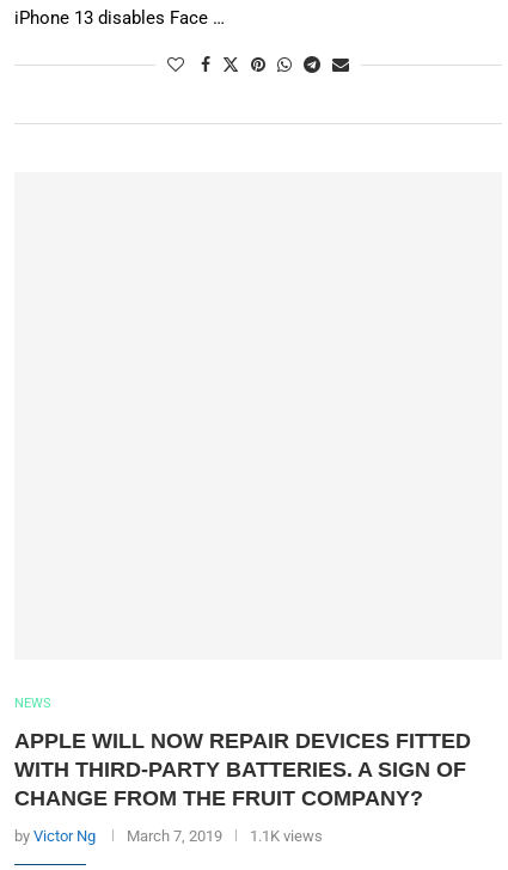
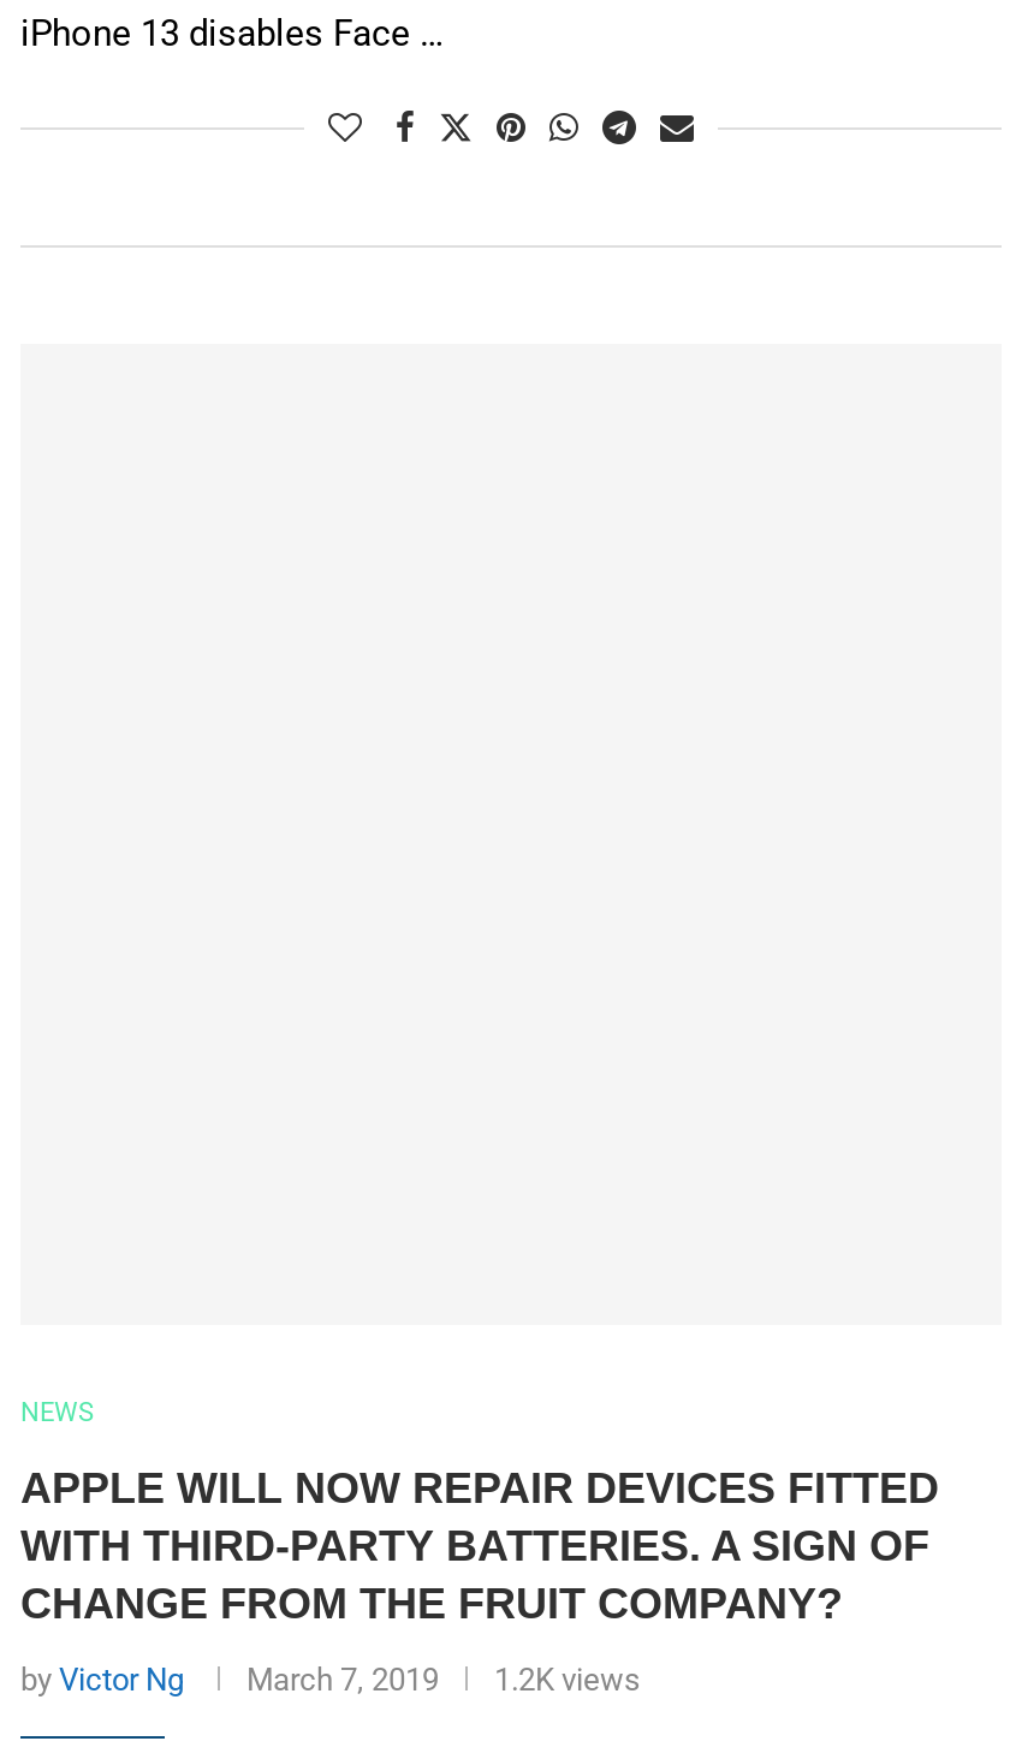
- by Victor Ng March 7, 2019 1.1K views
+ by Victor Ng March 7, 2019 1.2K views
